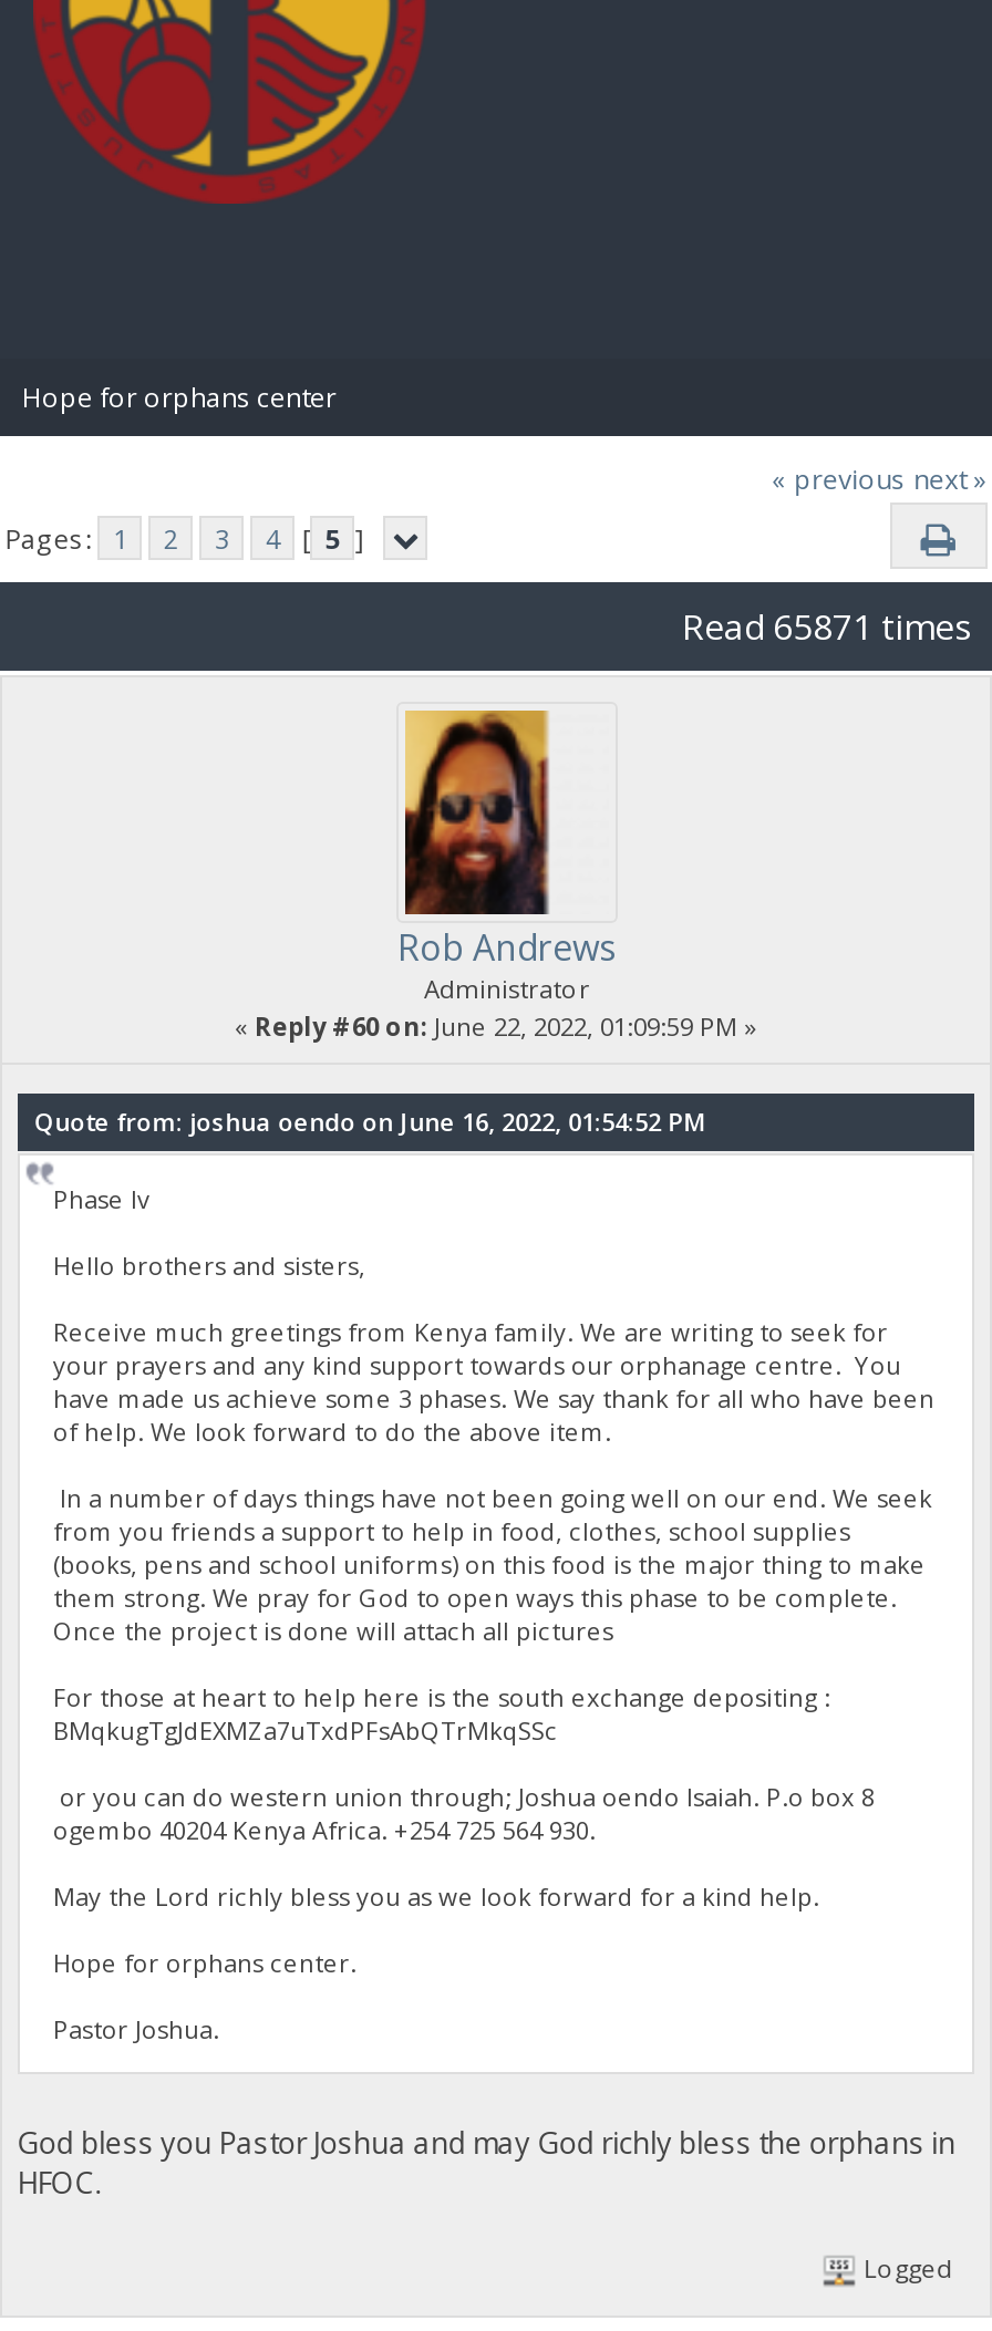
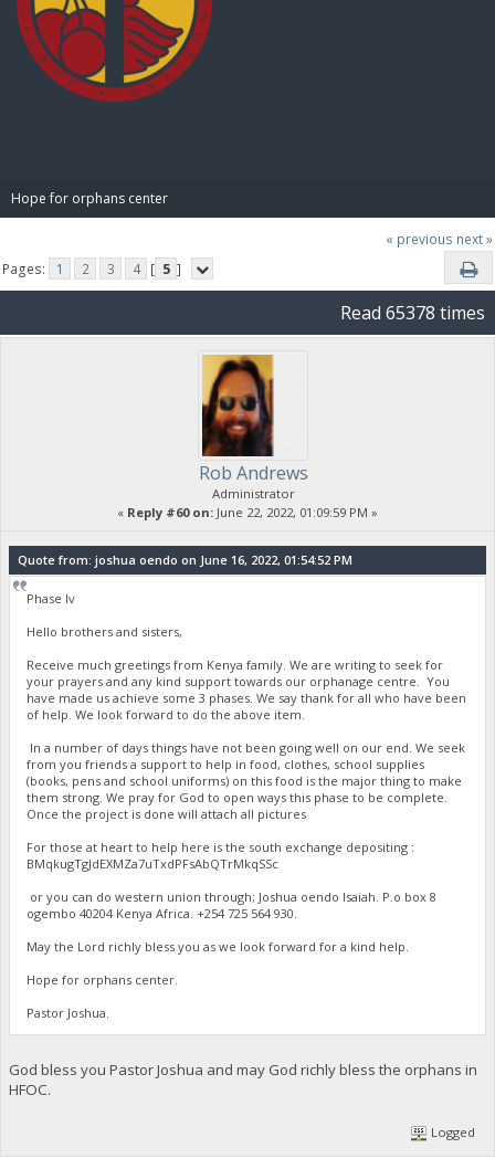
- Read 65871 times
+ Read 65378 times
